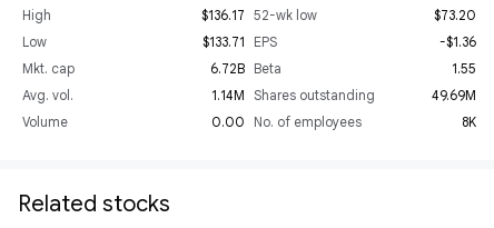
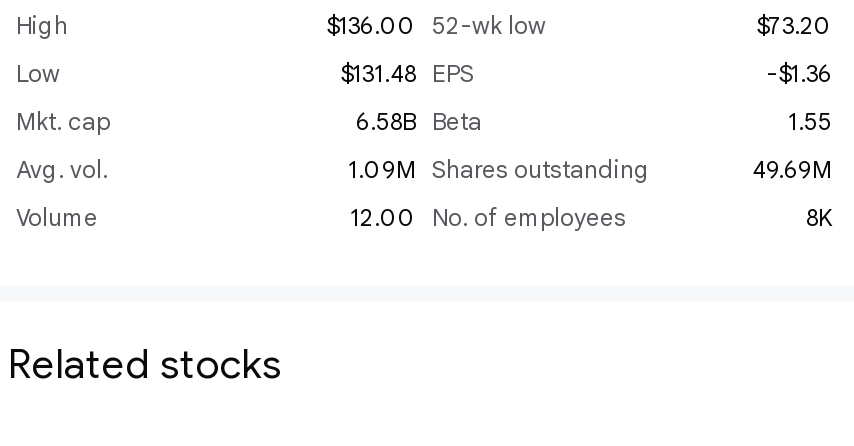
- $136.17 52-wk low
+ $136.00 52-wk low

- $133.71 EPS
+ $131.48 EPS

- 6.72B Beta
+ 6.58B Beta

- 1.14M Shares outstanding
+ 1.09M Shares outstanding

- 0.00 No. of employees
+ 12.00 No. of employees
